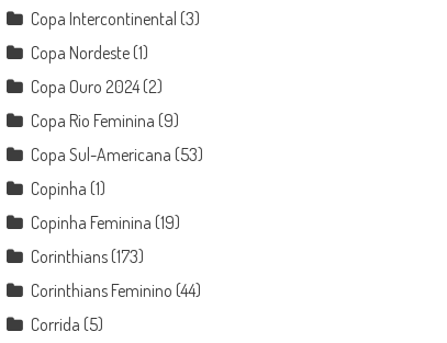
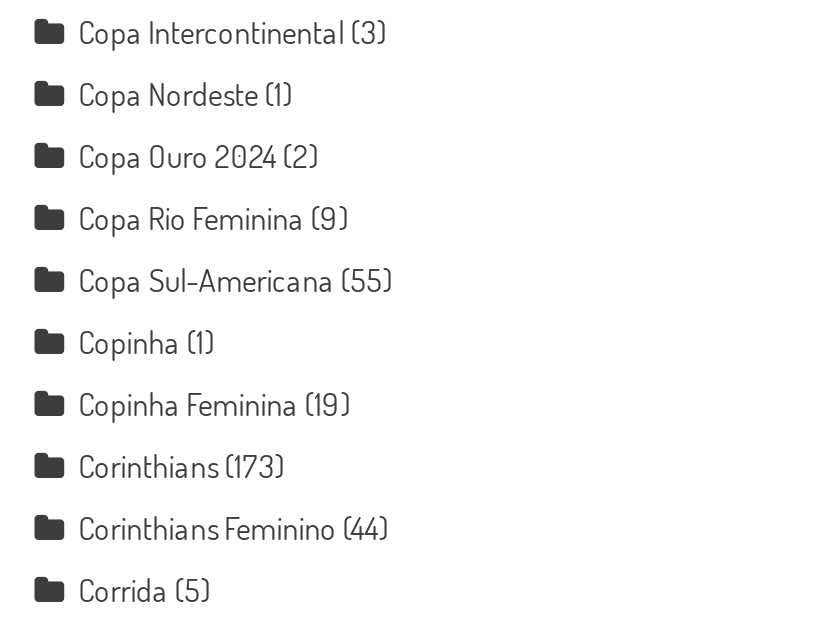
- Copa Sul-Americana (53)
+ Copa Sul-Americana (55)
